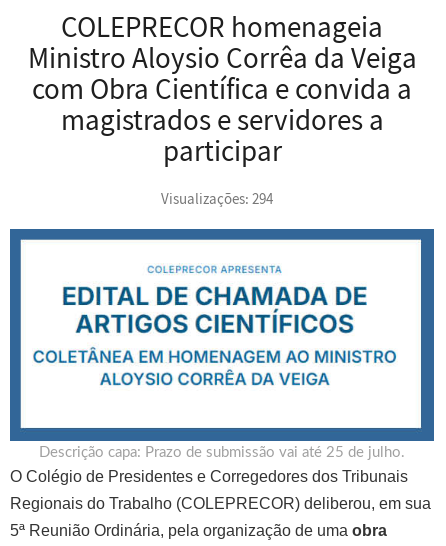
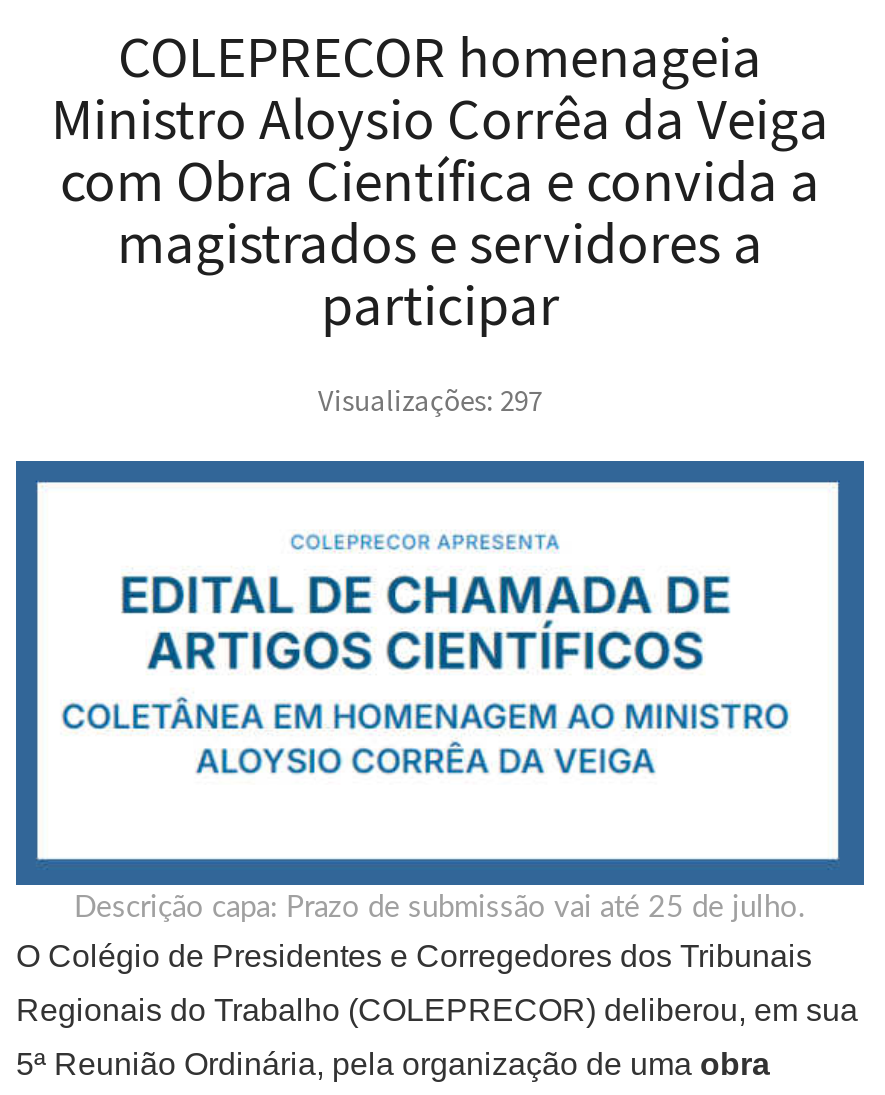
- Visualizações: 294
+ Visualizações: 297
